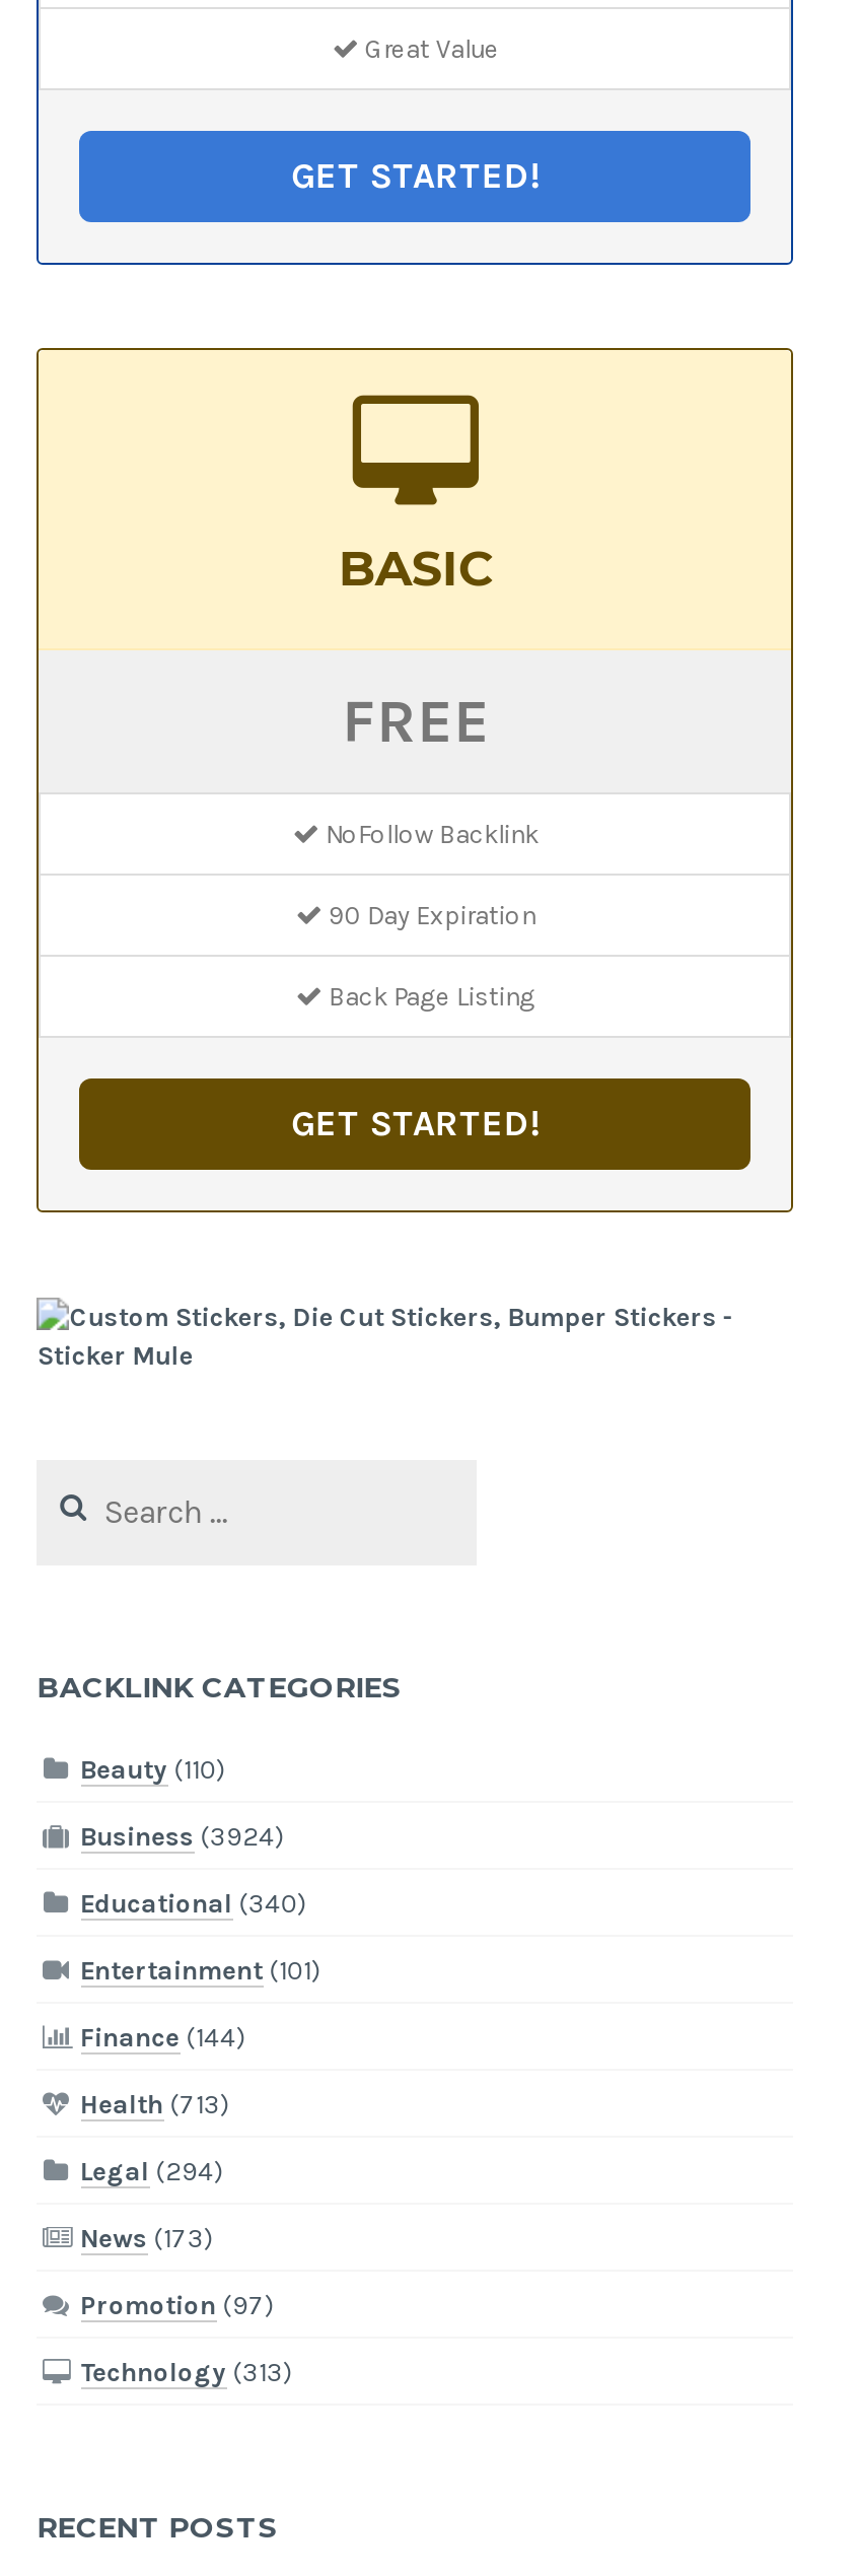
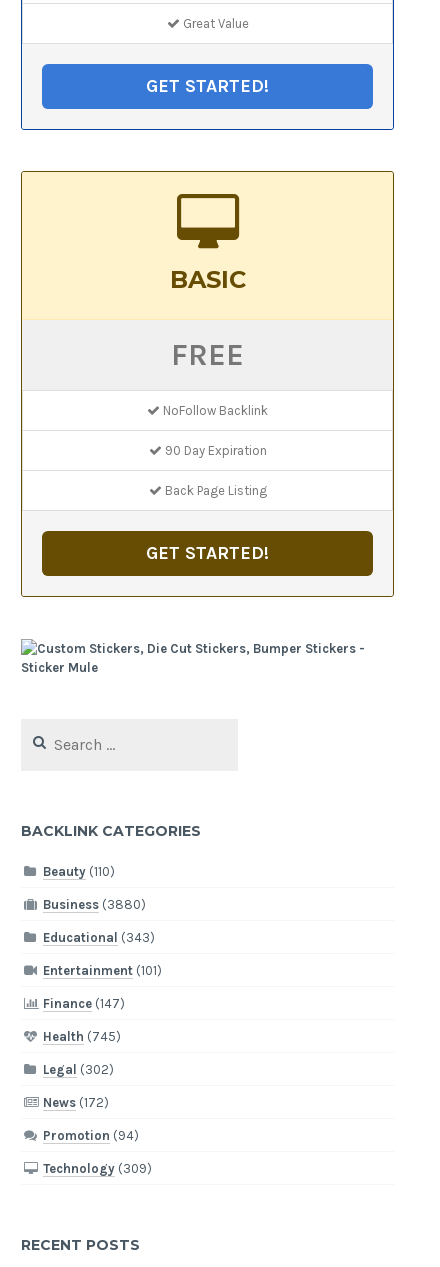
- Business (3924)
+ Business (3880)

- Educational (340)
+ Educational (343)

- Finance (144)
+ Finance (147)

- Health (713)
+ Health (745)

- Legal (294)
+ Legal (302)

- News (173)
+ News (172)

- Promotion (97)
+ Promotion (94)

- Technology (313)
+ Technology (309)
